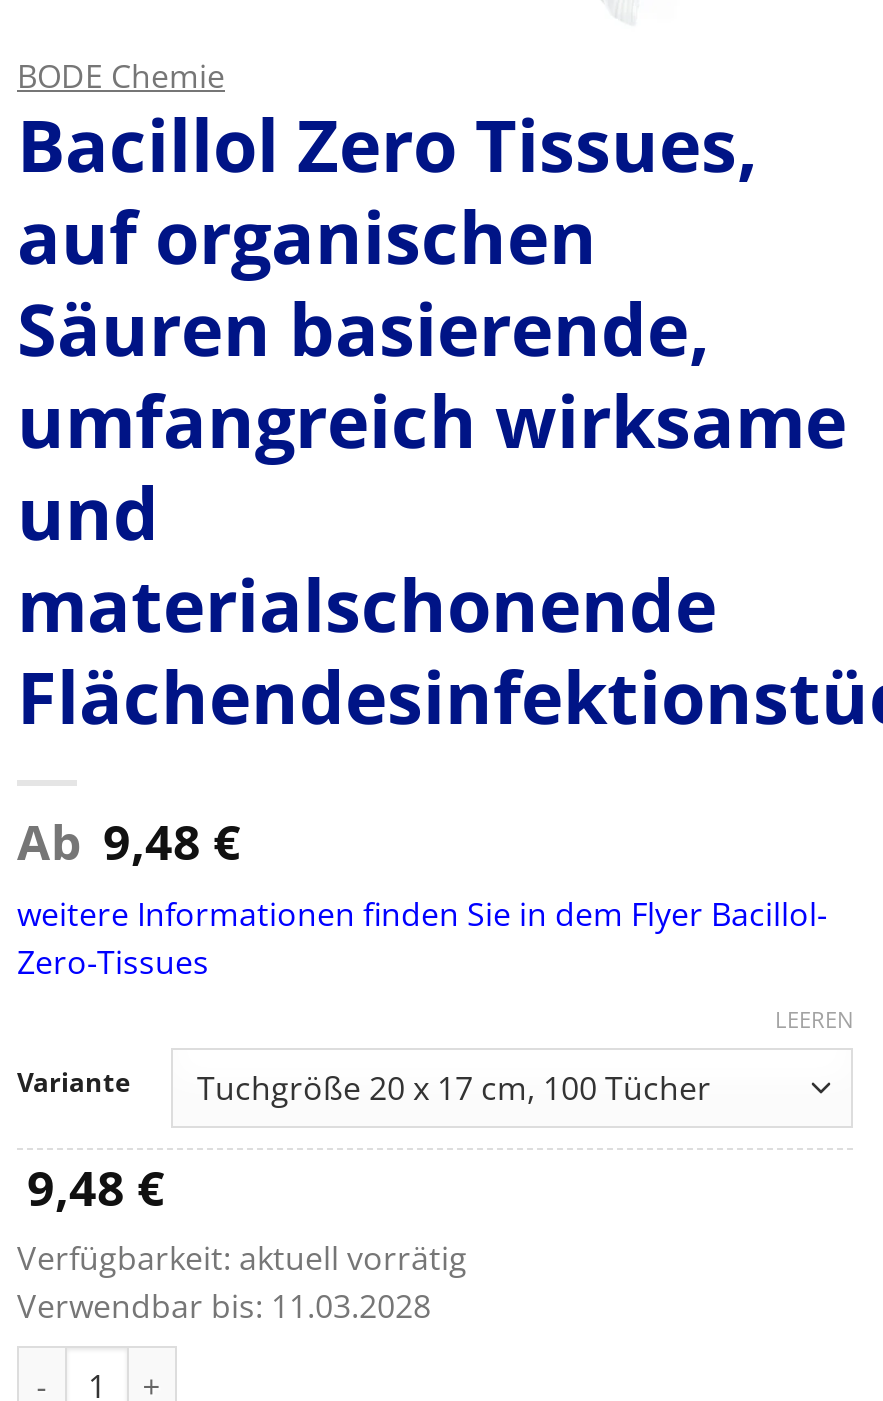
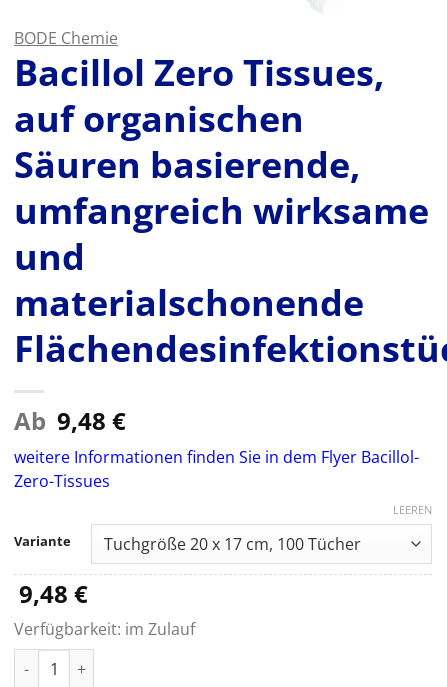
- Verfügbarkeit: aktuell vorrätig
- Verwendbar bis: 11.03.2028
+ Verfügbarkeit: im Zulauf
